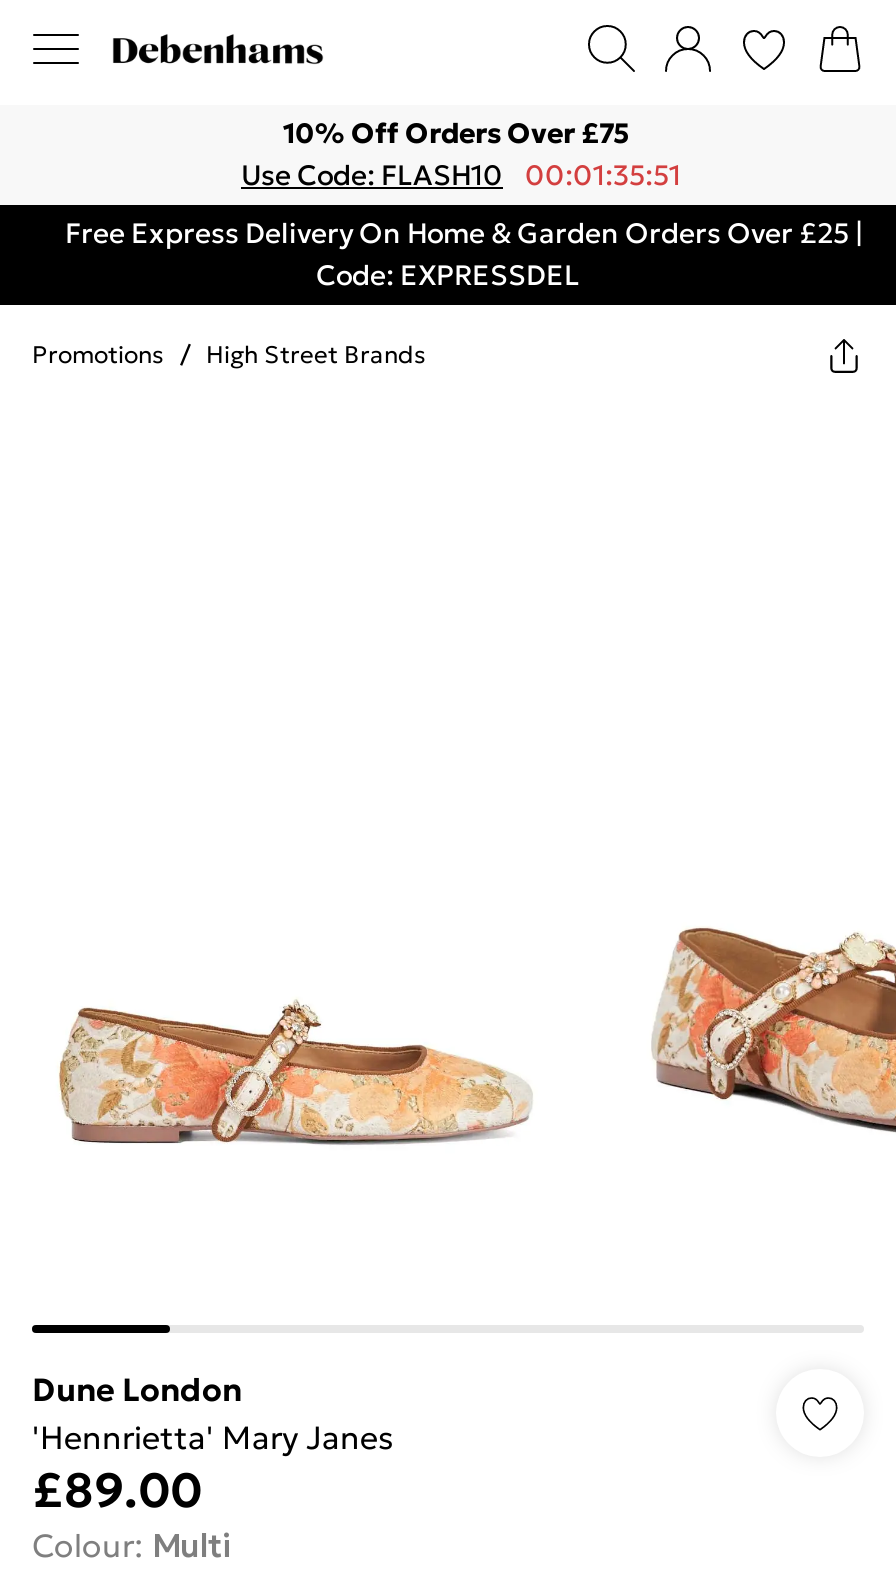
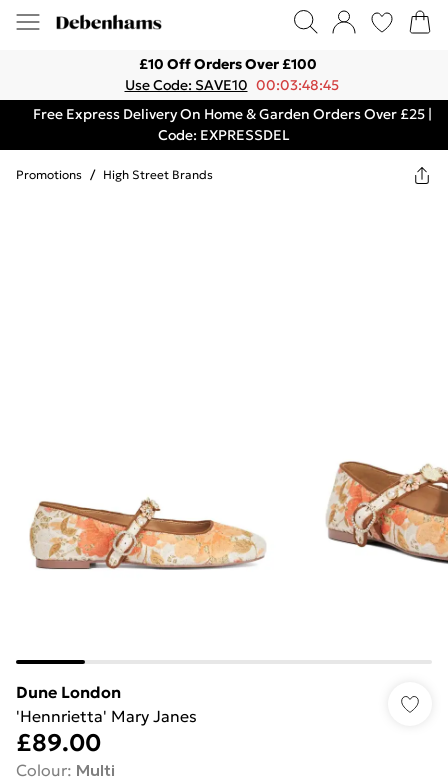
- 10% Off Orders Over £75
- Use Code: FLASH10
- 00:01:35:51
+ £10 Off Orders Over £100
+ Use Code: SAVE10 00:03:48:45
